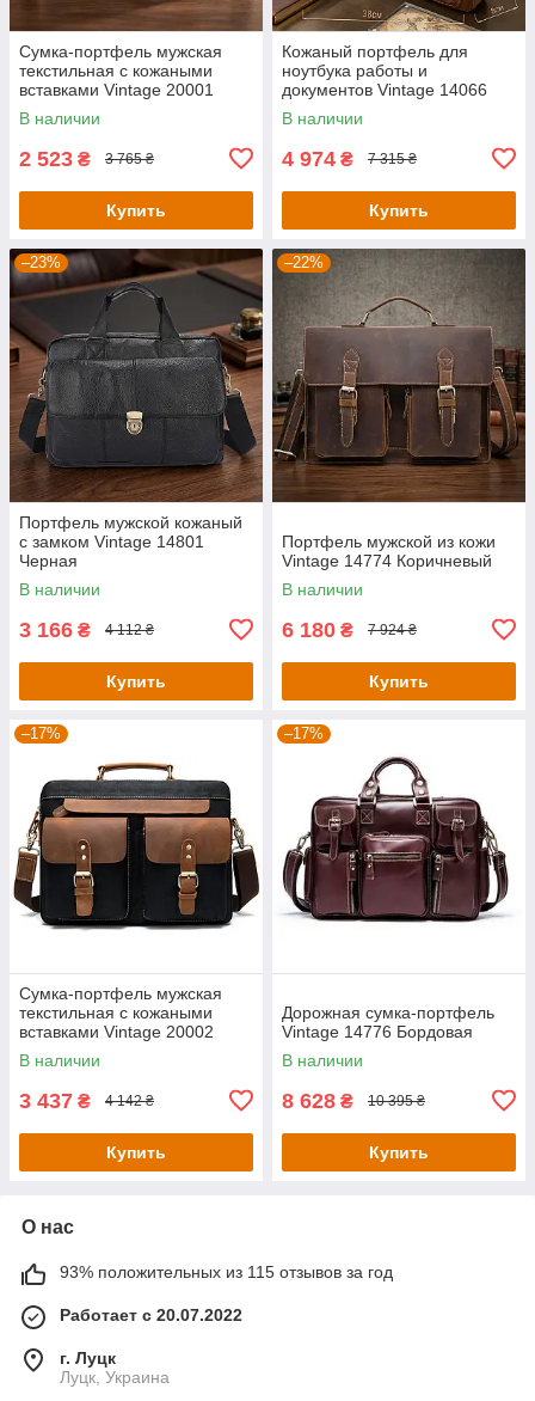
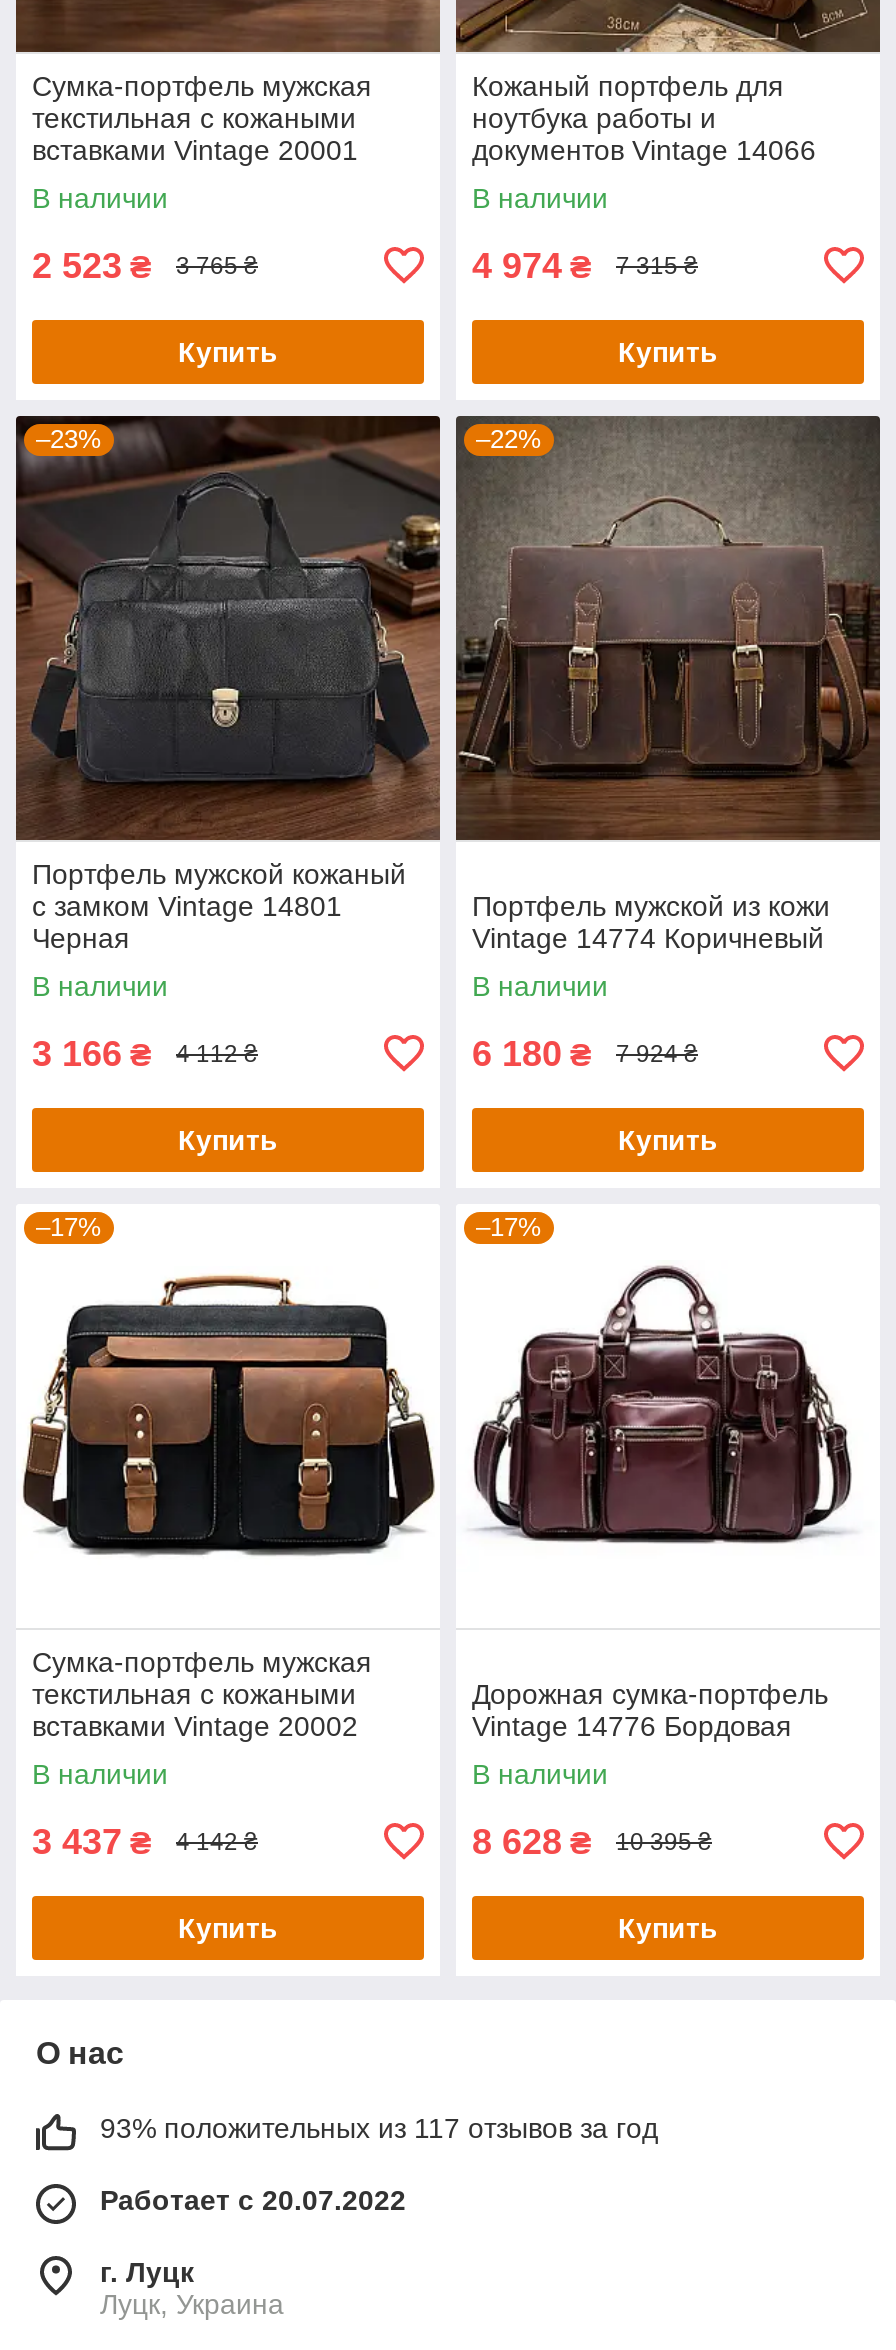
- 93% положительных из 115 отзывов за год
+ 93% положительных из 117 отзывов за год
